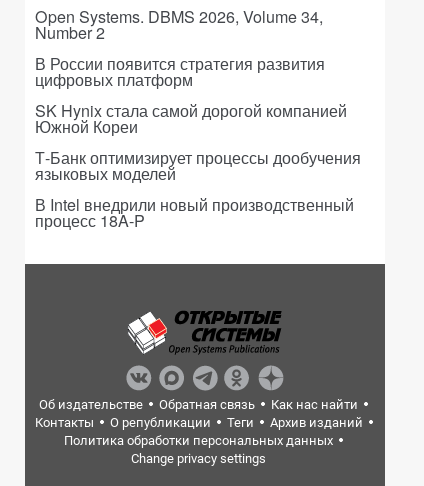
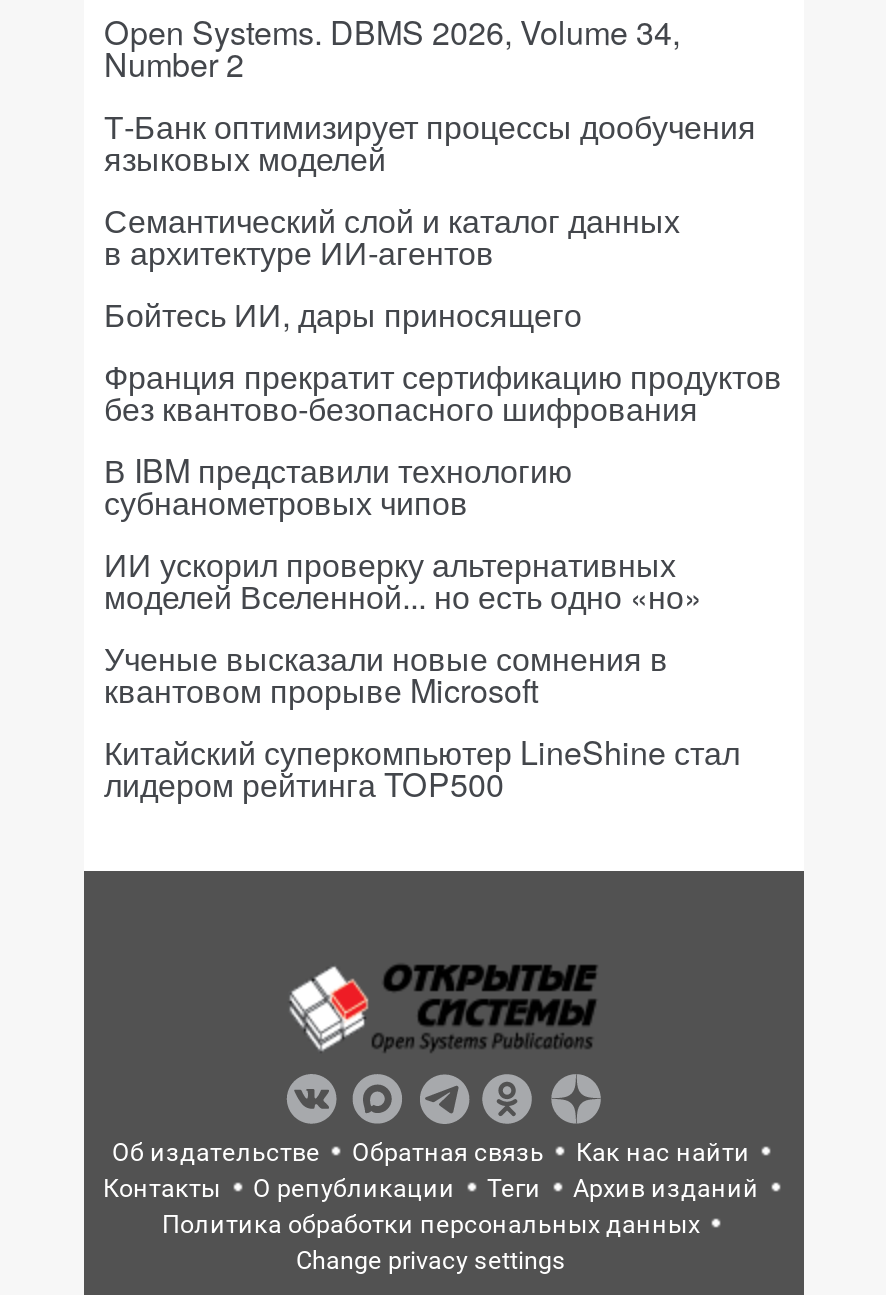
- В России появится стратегия развития
- цифровых платформ
- SK Hynix стала самой дорогой компанией
- Южной Кореи

moved up: Т-Банк оптимизирует процессы дообучения | языковых моделей

- В Intel внедрили новый производственный
- процесс 18A-P
+ Семантический слой и каталог данных
+ в архитектуре ИИ-агентов
+ Бойтесь ИИ, дары приносящего
+ Франция прекратит сертификацию продуктов
+ без квантово-безопасного шифрования
+ В IBM представили технологию
+ субнанометровых чипов
+ ИИ ускорил проверку альтернативных
+ моделей Вселенной... но есть одно «но»
+ Ученые высказали новые сомнения в
+ квантовом прорыве Microsoft
+ Китайский суперкомпьютер LineShine стал
+ лидером рейтинга TOP500
